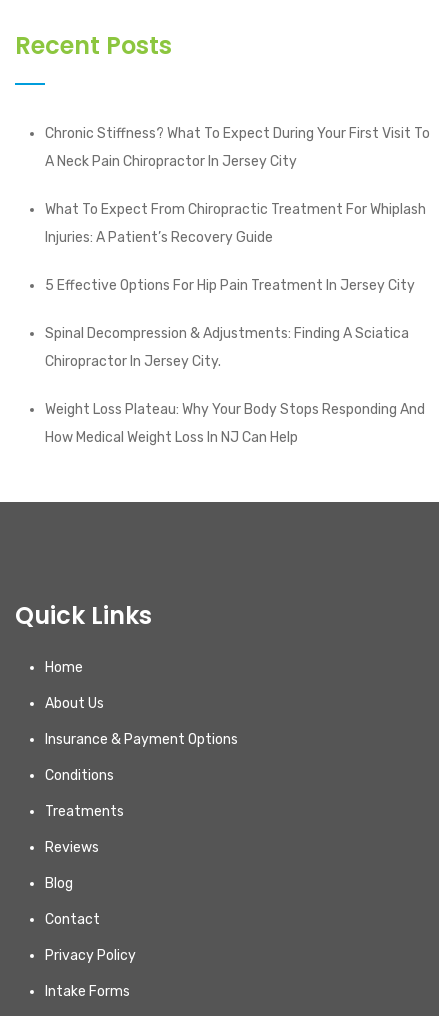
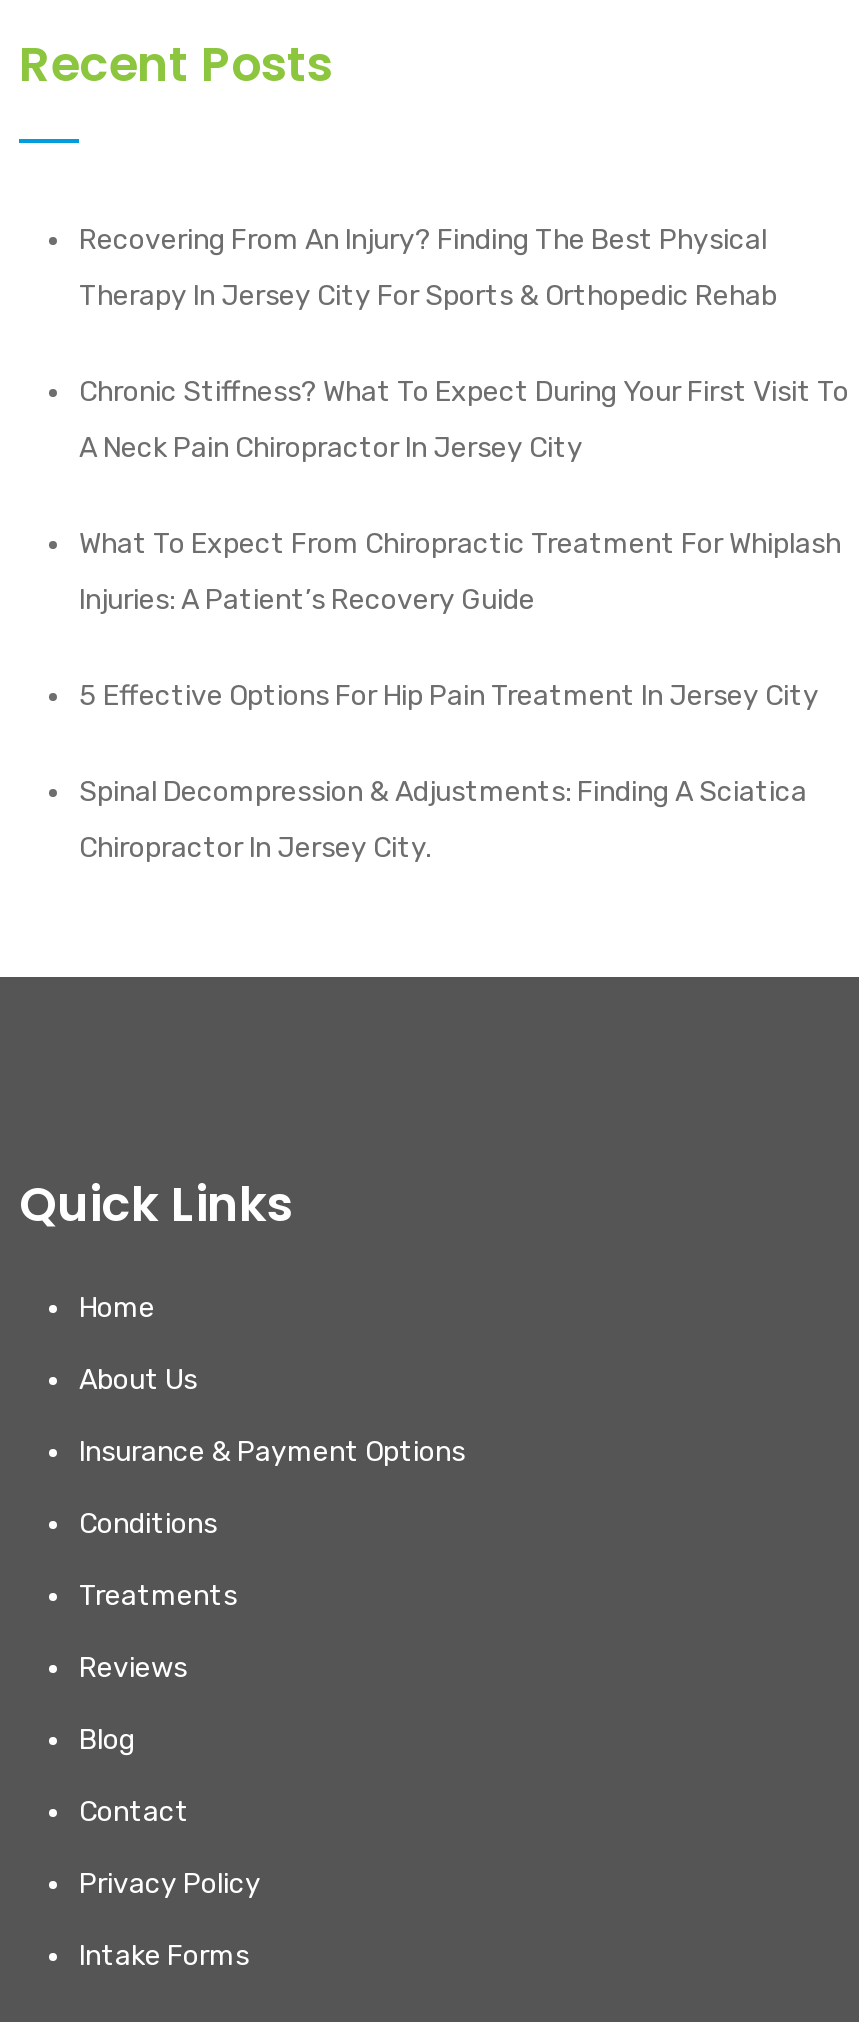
+ Recovering From An Injury? Finding The Best Physical
+ Therapy In Jersey City For Sports & Orthopedic Rehab

moved down: Chronic Stiffness? What To Expect During Your First Visit To | A Neck Pain Chiropractor In Jersey City | What To Expect From Chiropractic Treatment For Whiplash | Injuries: A Patient’s Recovery Guide | 5 Effective Options For Hip Pain Treatment In Jersey City | Spinal Decompression & Adjustments: Finding A Sciatica | Chiropractor In Jersey City.

- Weight Loss Plateau: Why Your Body Stops Responding And
- How Medical Weight Loss In NJ Can Help
